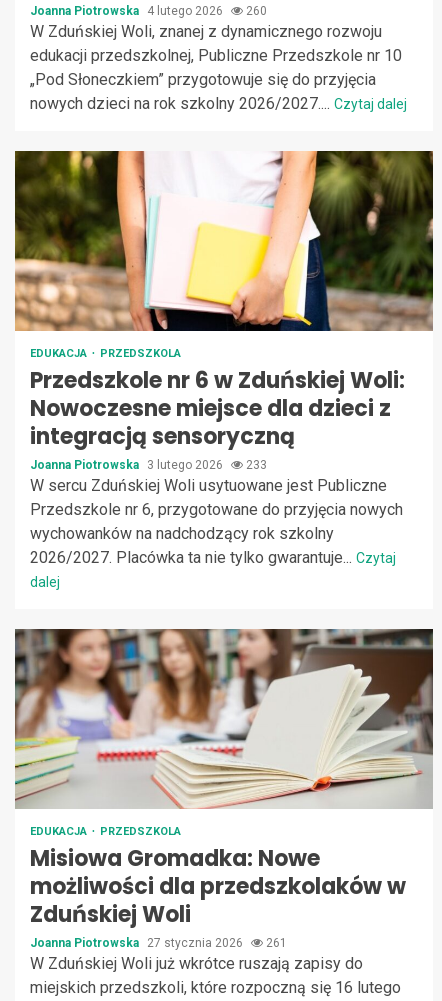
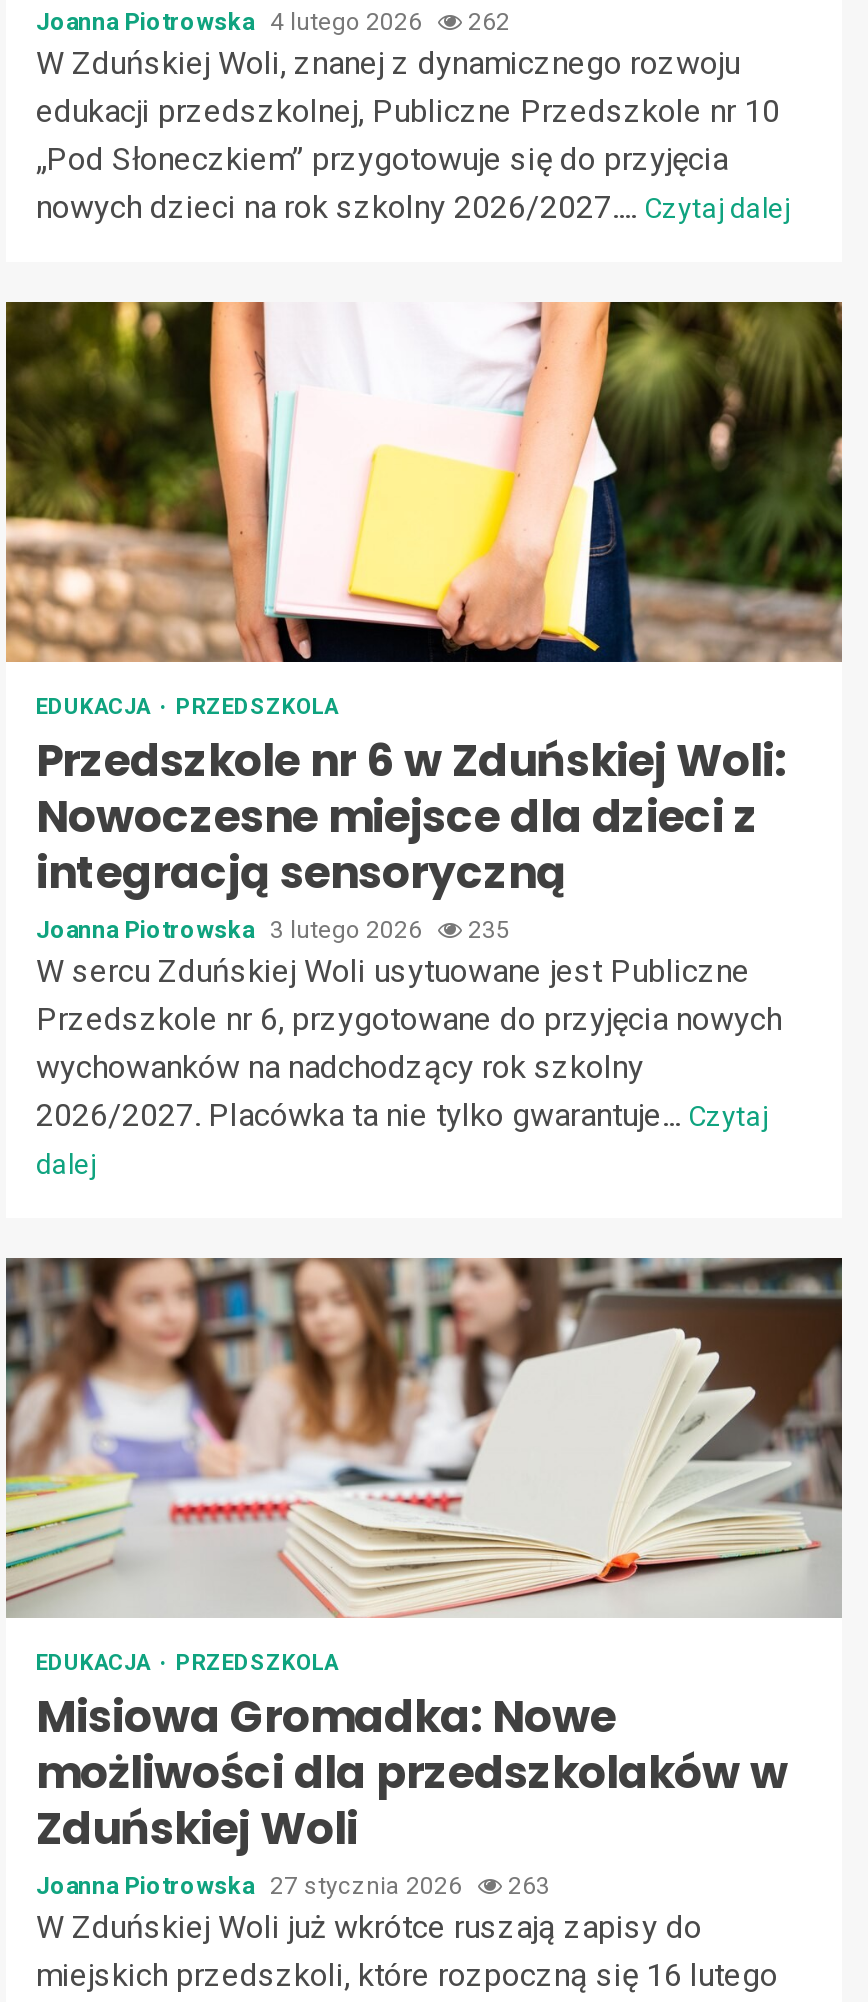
- Joanna Piotrowska 4 lutego 2026 260
+ Joanna Piotrowska 4 lutego 2026 262

- Joanna Piotrowska 3 lutego 2026 233
+ Joanna Piotrowska 3 lutego 2026 235

- Joanna Piotrowska 27 stycznia 2026 261
+ Joanna Piotrowska 27 stycznia 2026 263
